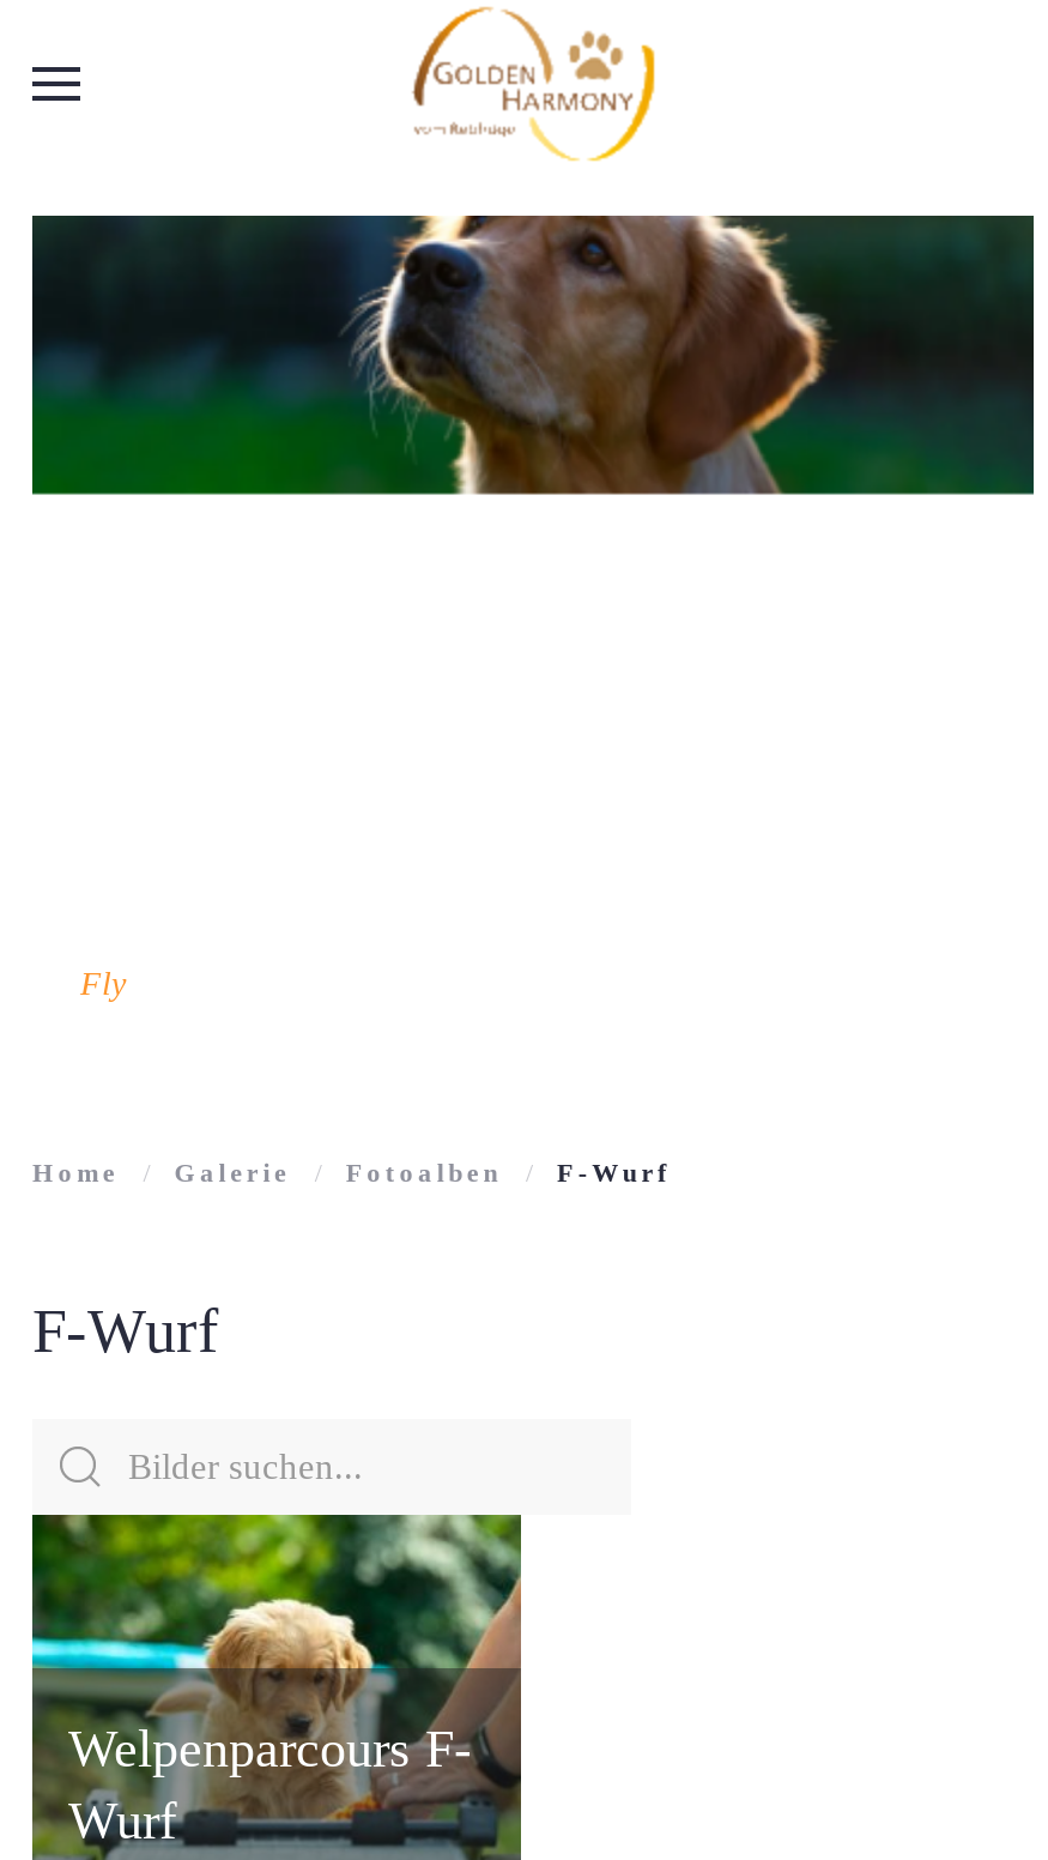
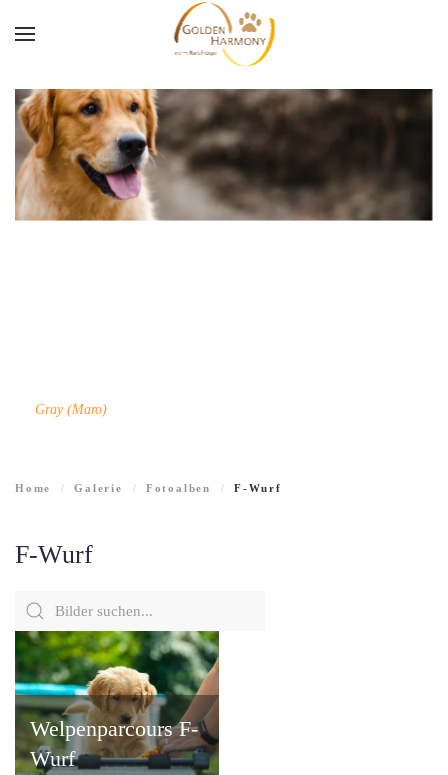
- [image]
+ [image]

- Fly
+ Gray (Maro)
